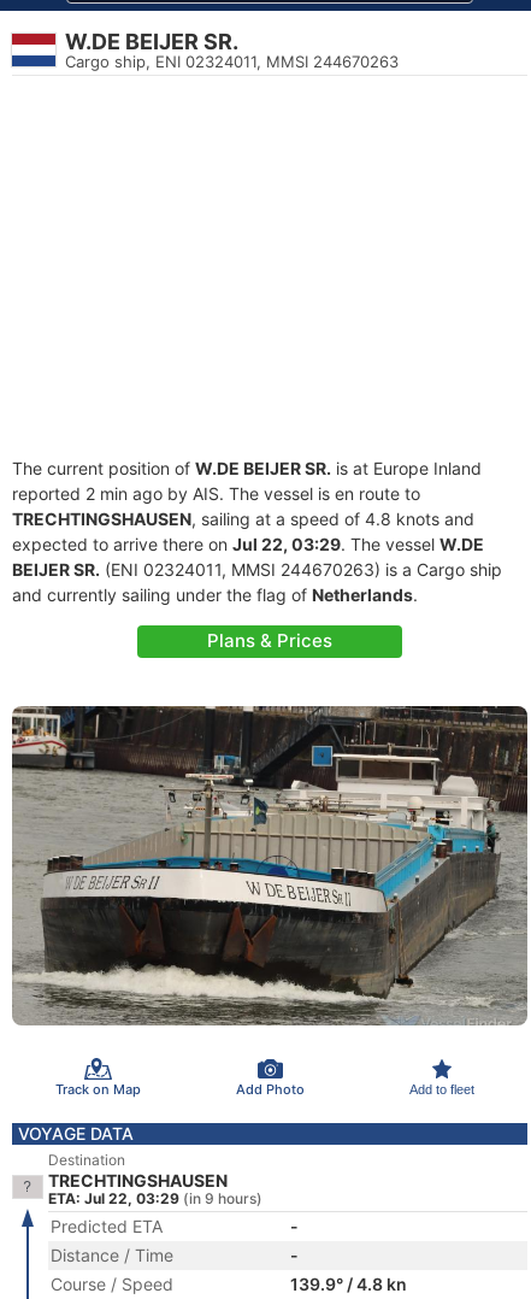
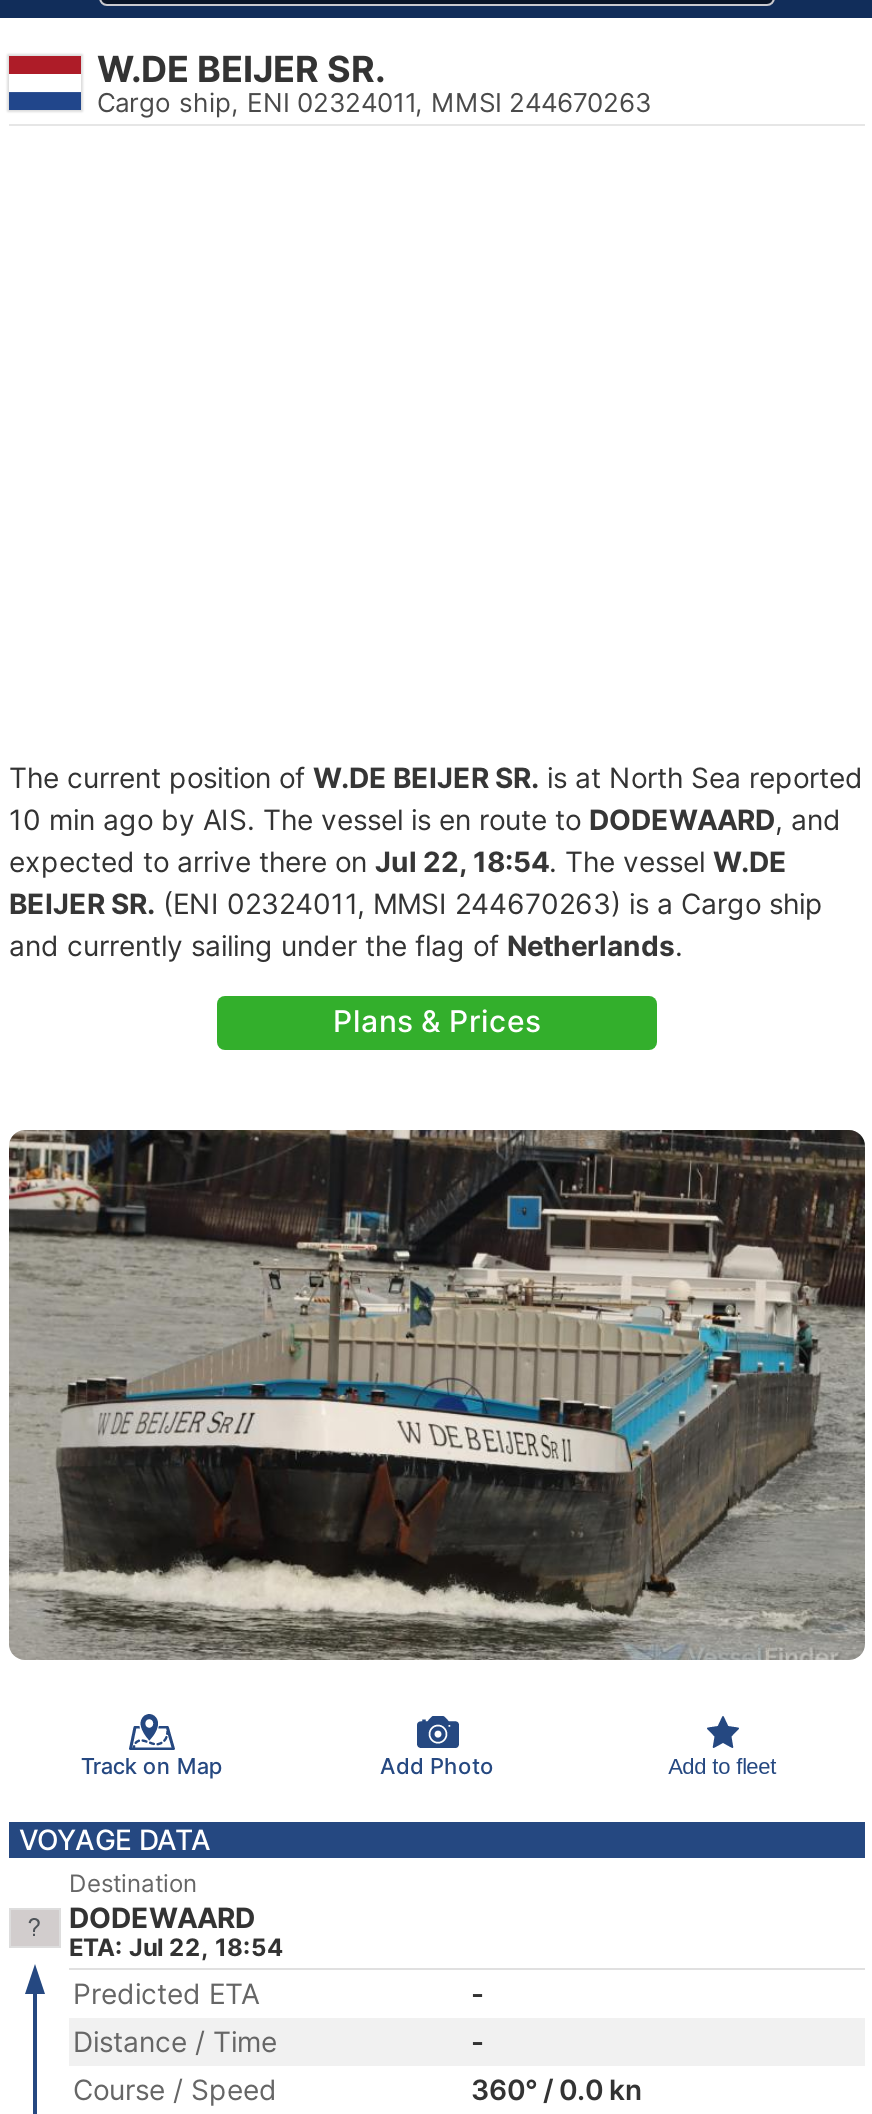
- The current position of W.DE BEIJER SR. is at Europe Inland
- reported 2 min ago by AIS. The vessel is en route to
- TRECHTINGSHAUSEN, sailing at a speed of 4.8 knots and
- expected to arrive there on Jul 22, 03:29. The vessel W.DE
+ The current position of W.DE BEIJER SR. is at North Sea reported
+ 10 min ago by AIS. The vessel is en route to DODEWAARD, and
+ expected to arrive there on Jul 22, 18:54. The vessel W.DE

- TRECHTINGSHAUSEN
- ETA: Jul 22, 03:29 (in 9 hours)
+ DODEWAARD
+ ETA: Jul 22, 18:54

- 139.9° / 4.8 kn
+ 360° / 0.0 kn
